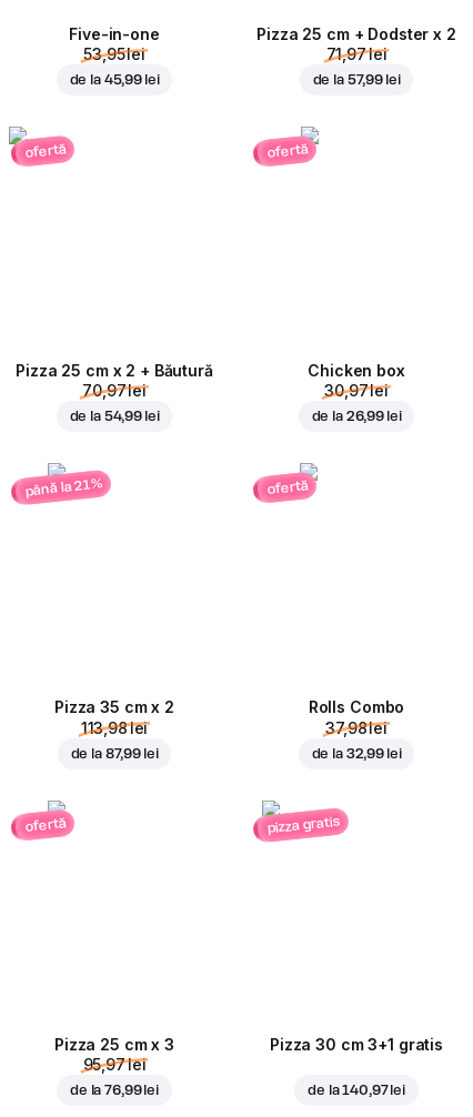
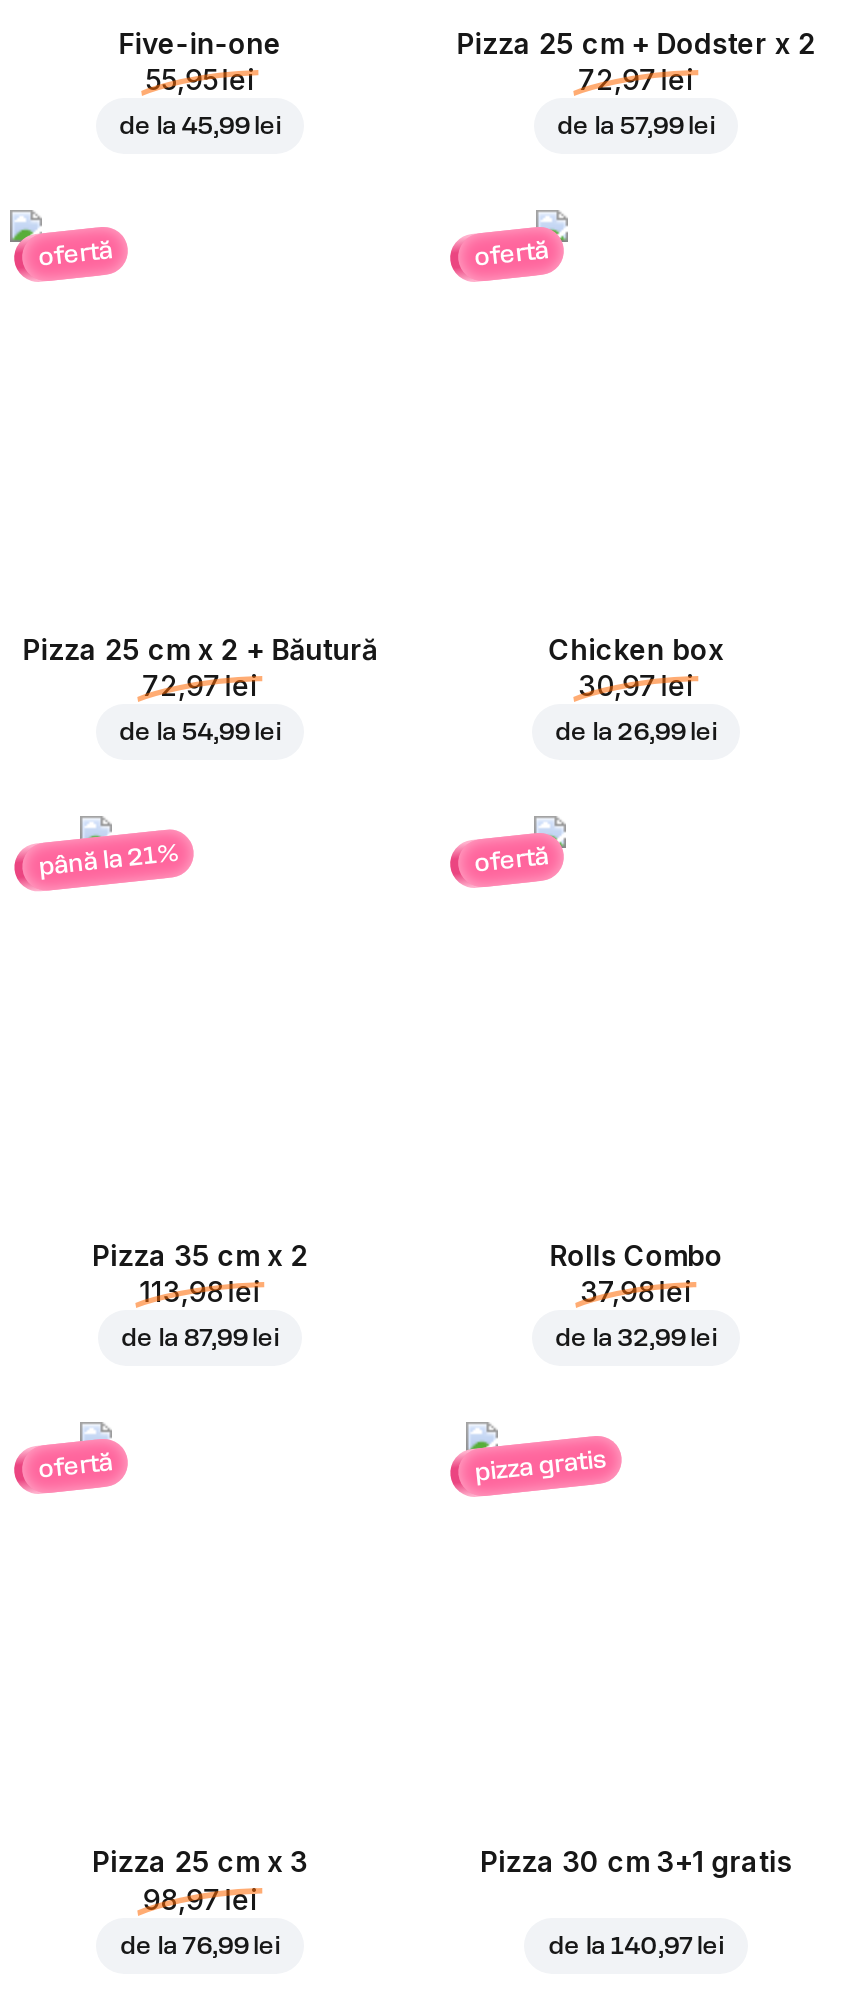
- 53,95 lei
+ 55,95 lei

- 71,97 lei
+ 72,97 lei

- 70,97 lei
+ 72,97 lei

- 95,97 lei
+ 98,97 lei
